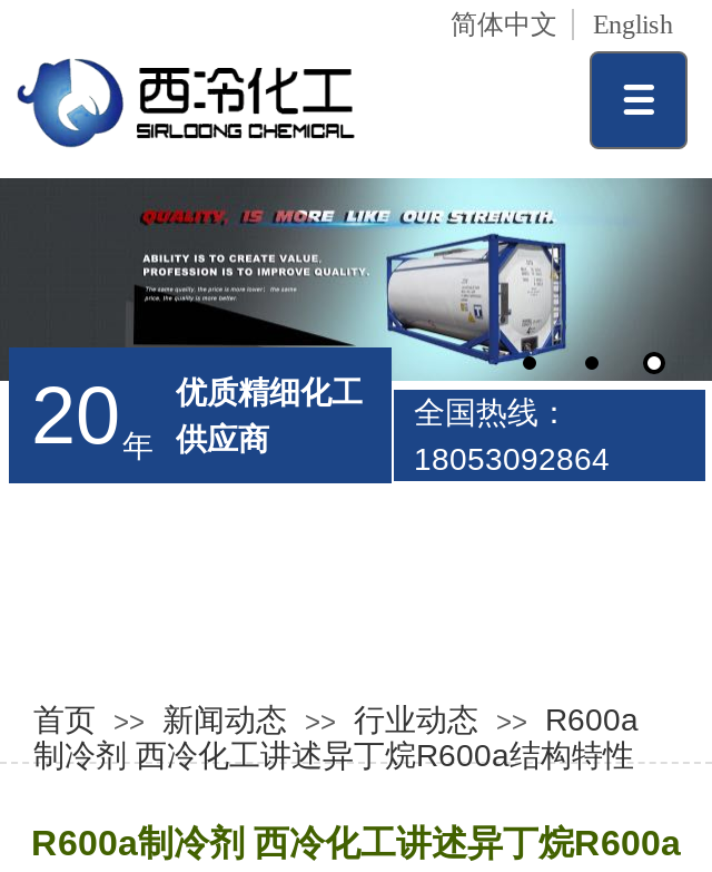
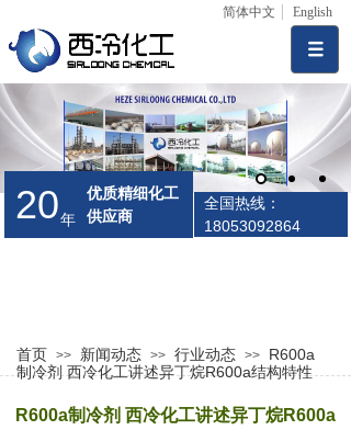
- [image]
+ [image]
